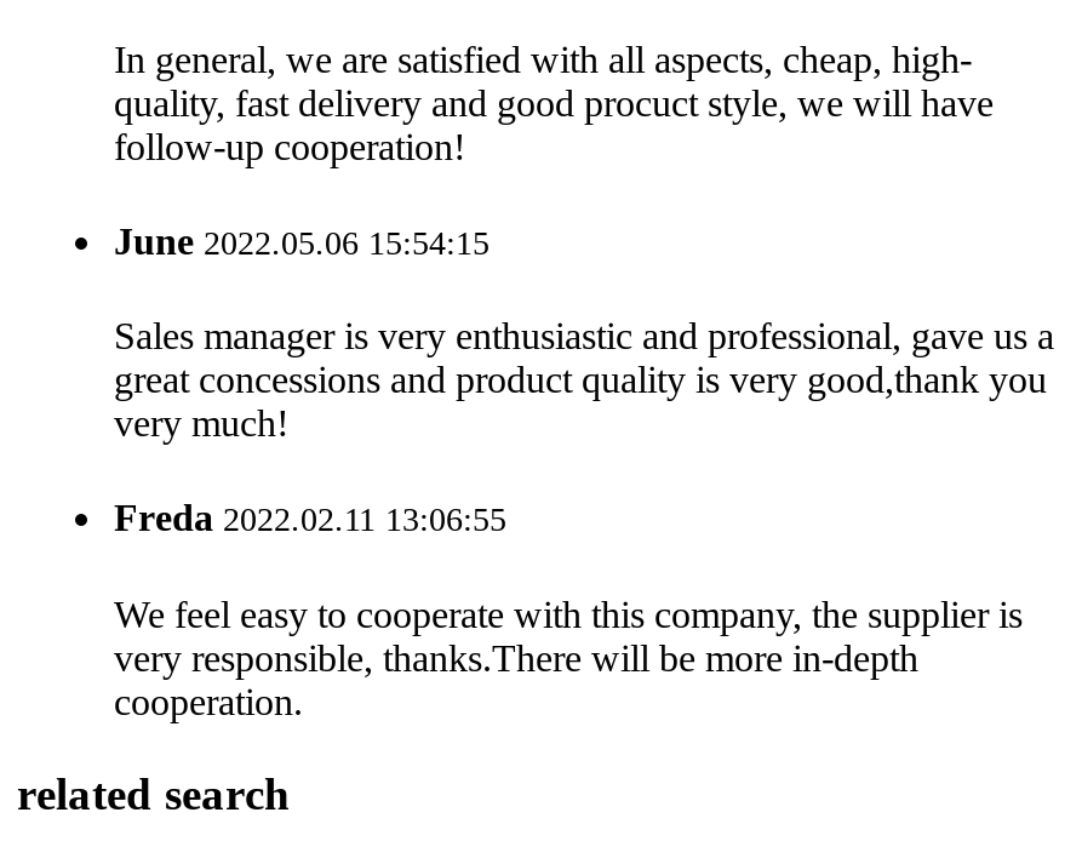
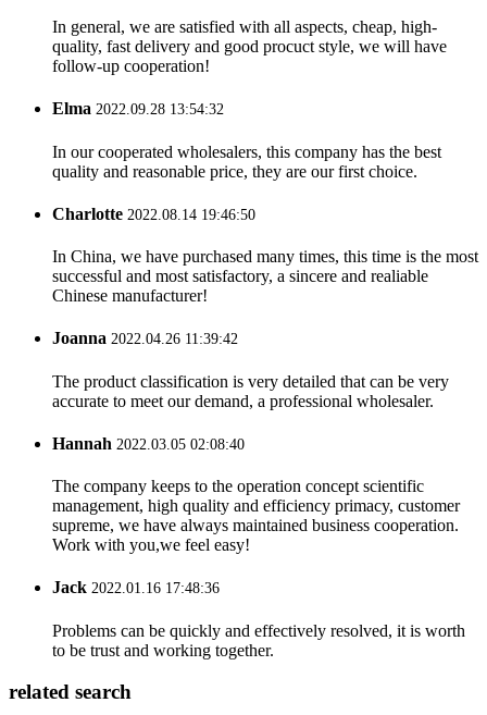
- June 2022.05.06 15:54:15
- Sales manager is very enthusiastic and professional, gave us a
- great concessions and product quality is very good,thank you
- very much!
- Freda 2022.02.11 13:06:55
- We feel easy to cooperate with this company, the supplier is
- very responsible, thanks.There will be more in-depth
- cooperation.
+ Elma 2022.09.28 13:54:32
+ In our cooperated wholesalers, this company has the best
+ quality and reasonable price, they are our first choice.
+ Charlotte 2022.08.14 19:46:50
+ In China, we have purchased many times, this time is the most
+ successful and most satisfactory, a sincere and realiable
+ Chinese manufacturer!
+ Joanna 2022.04.26 11:39:42
+ The product classification is very detailed that can be very
+ accurate to meet our demand, a professional wholesaler.
+ Hannah 2022.03.05 02:08:40
+ The company keeps to the operation concept scientific
+ management, high quality and efficiency primacy, customer
+ supreme, we have always maintained business cooperation.
+ Work with you,we feel easy!
+ Jack 2022.01.16 17:48:36
+ Problems can be quickly and effectively resolved, it is worth
+ to be trust and working together.
